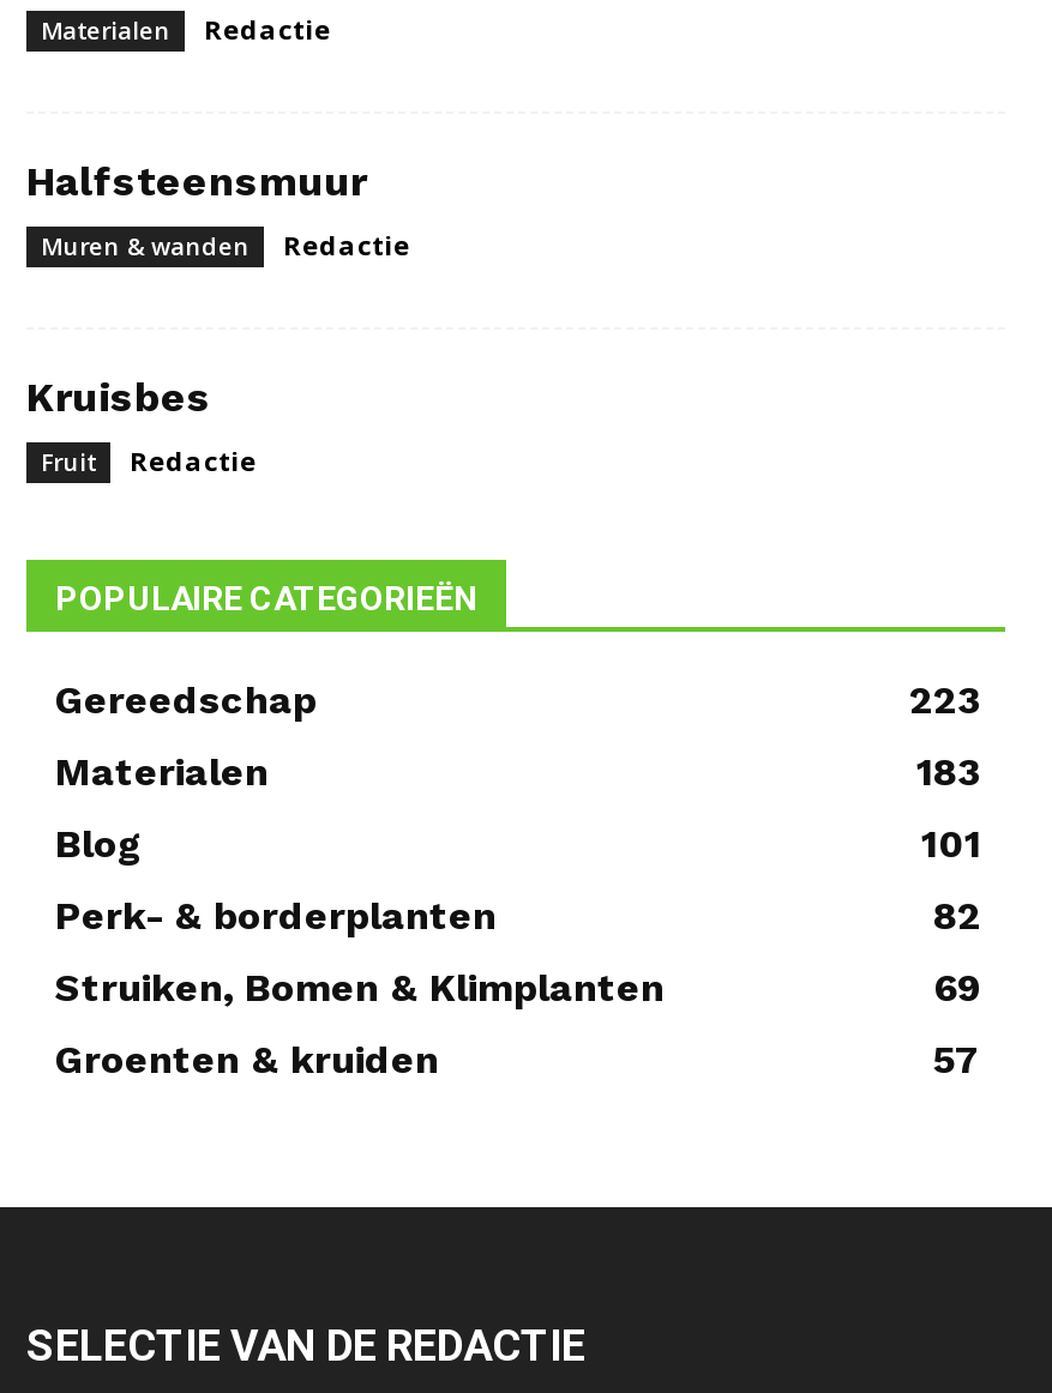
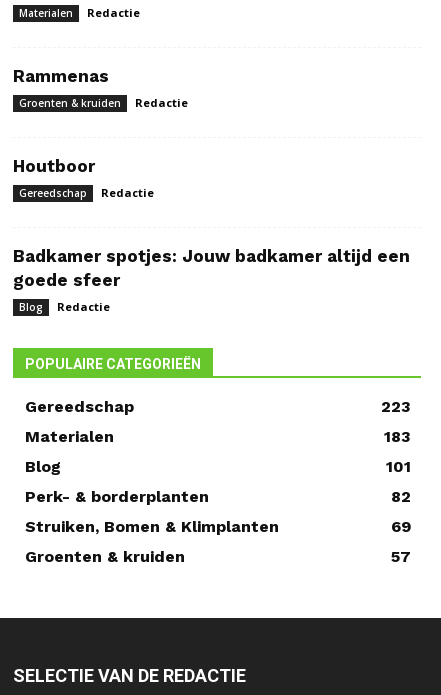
- Halfsteensmuur
+ Rammenas

- Muren & wanden
+ Groenten & kruiden

- Kruisbes
- Fruit
+ Houtboor
+ Gereedschap
+ Redactie
+ Badkamer spotjes: Jouw badkamer altijd een
+ goede sfeer
+ Blog
